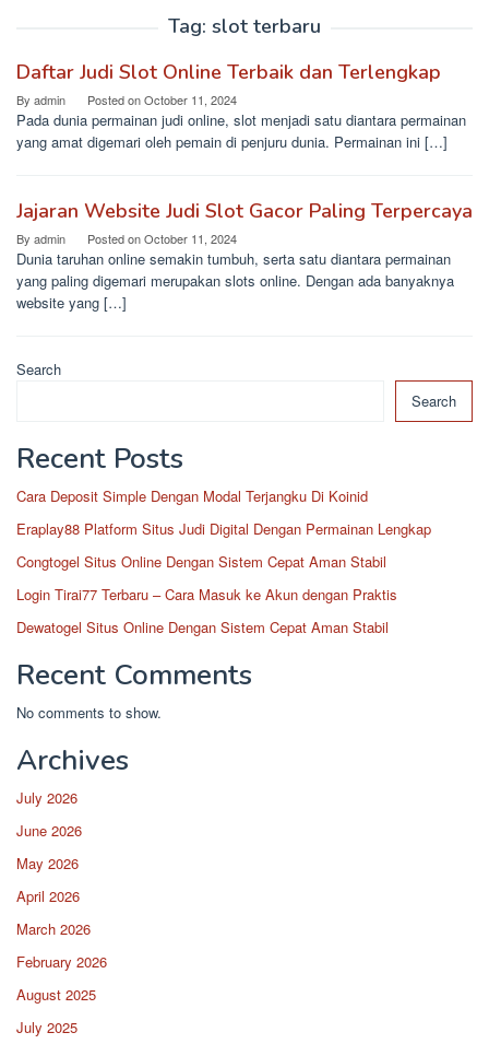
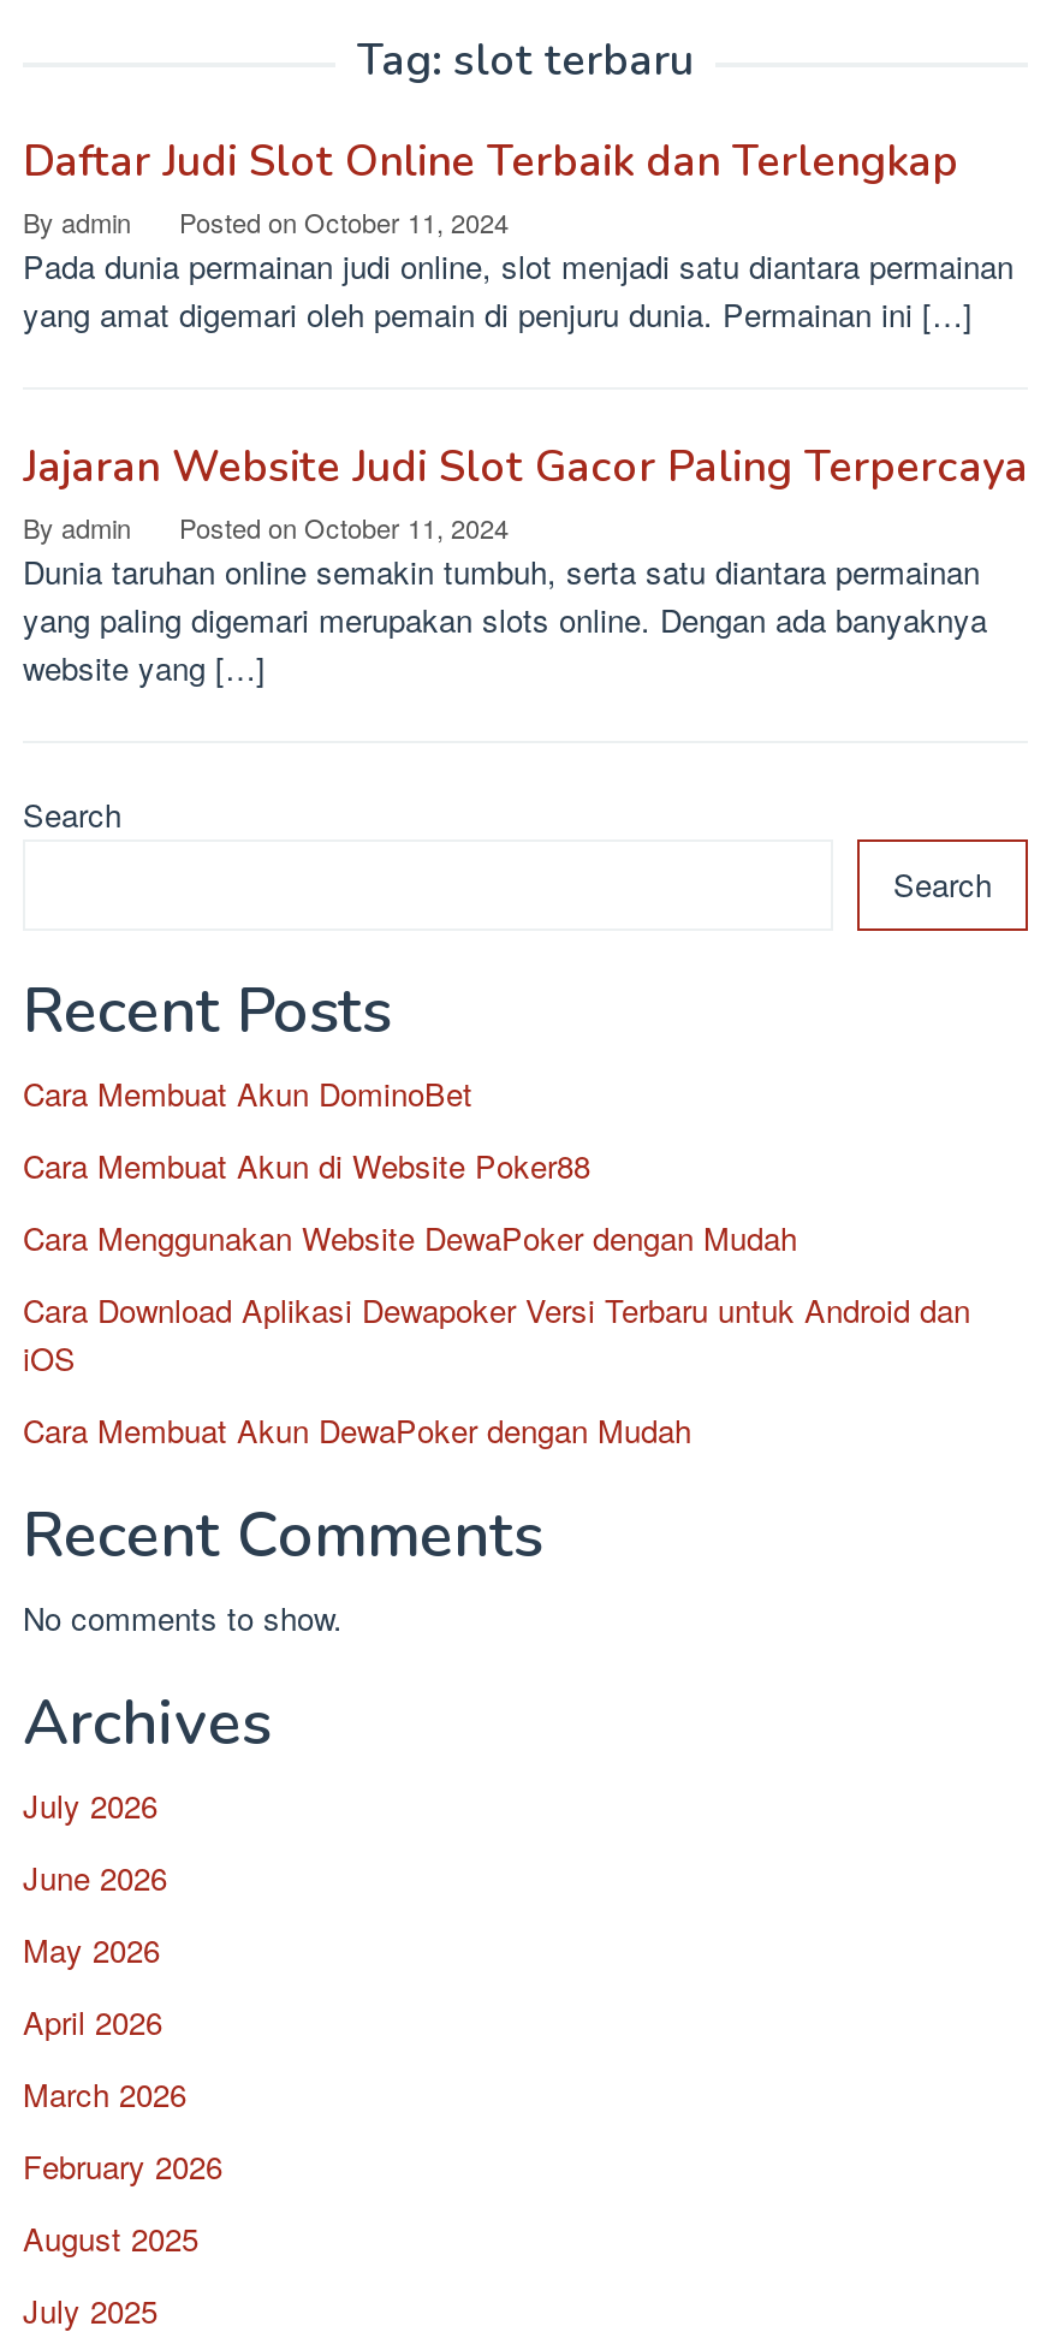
- Cara Deposit Simple Dengan Modal Terjangku Di Koinid
+ Cara Membuat Akun DominoBet

- Eraplay88 Platform Situs Judi Digital Dengan Permainan Lengkap
+ Cara Membuat Akun di Website Poker88

- Congtogel Situs Online Dengan Sistem Cepat Aman Stabil
+ Cara Menggunakan Website DewaPoker dengan Mudah

- Login Tirai77 Terbaru – Cara Masuk ke Akun dengan Praktis
+ Cara Download Aplikasi Dewapoker Versi Terbaru untuk Android dan
+ iOS

- Dewatogel Situs Online Dengan Sistem Cepat Aman Stabil
+ Cara Membuat Akun DewaPoker dengan Mudah
